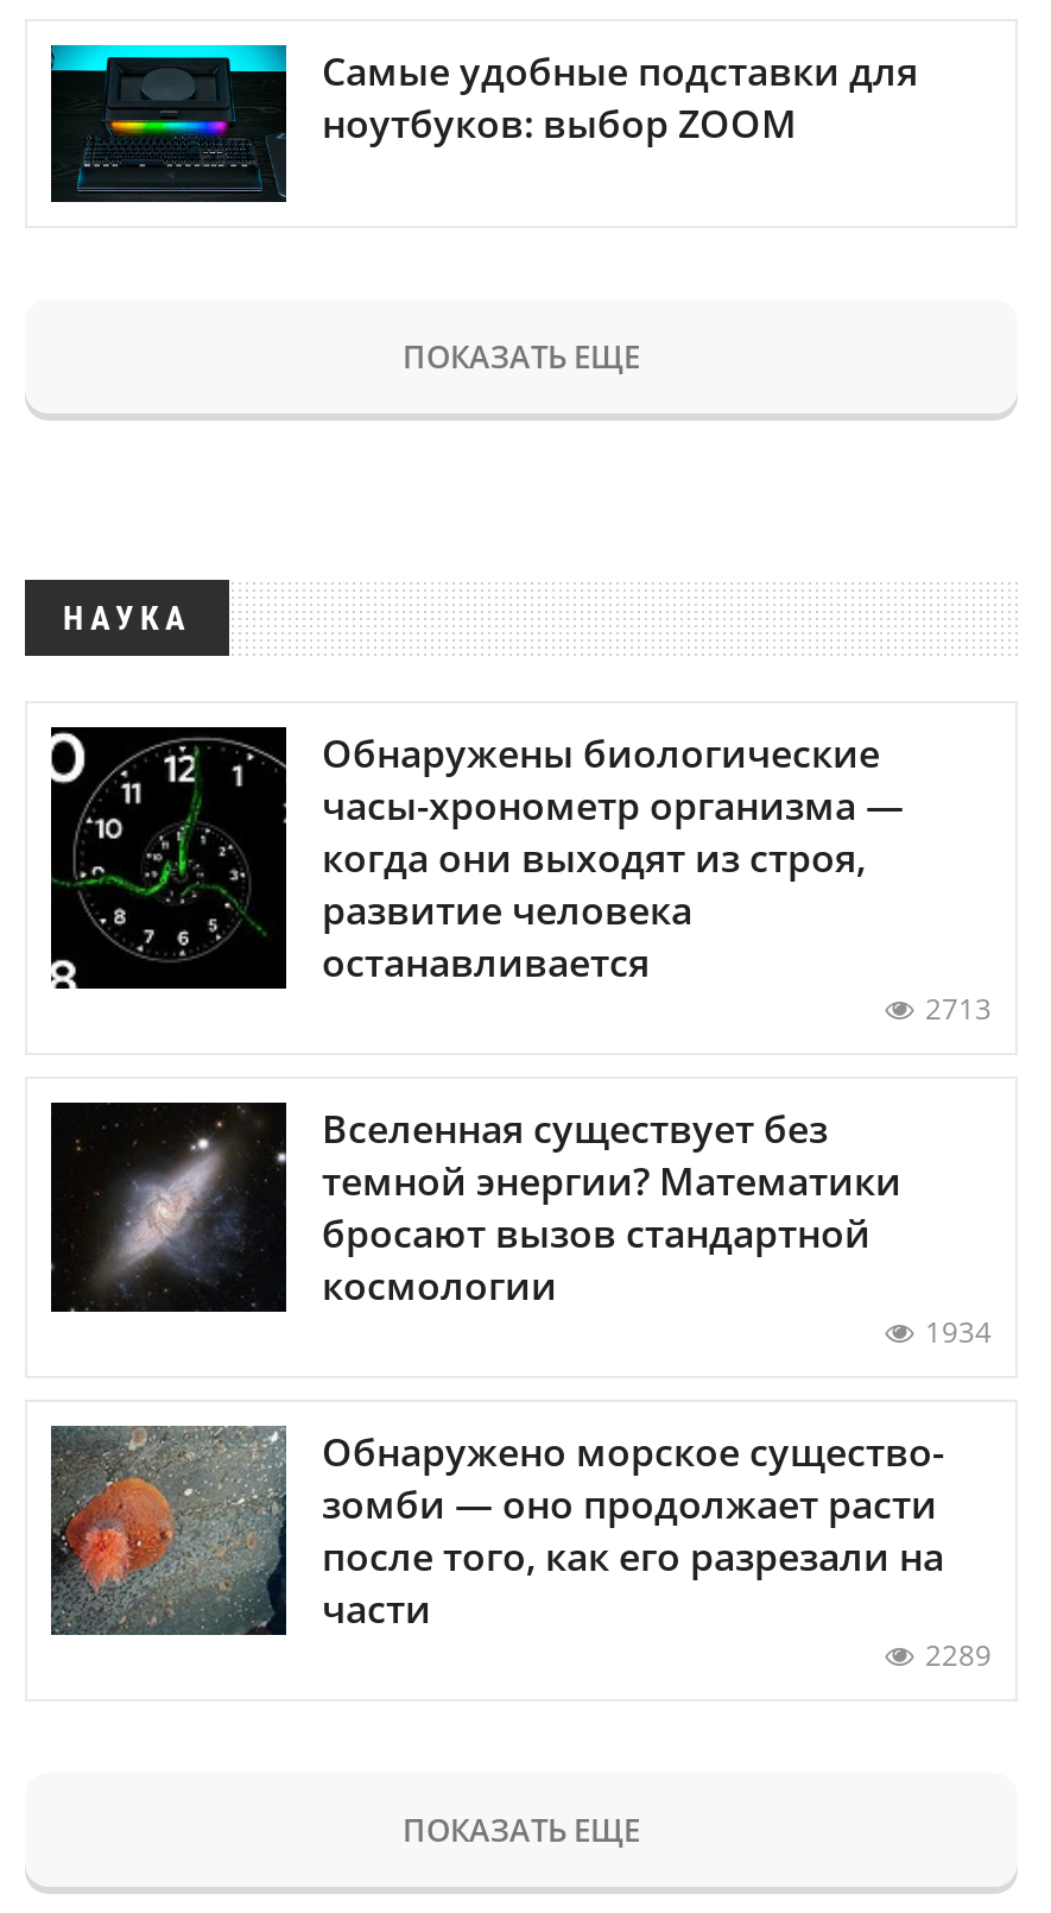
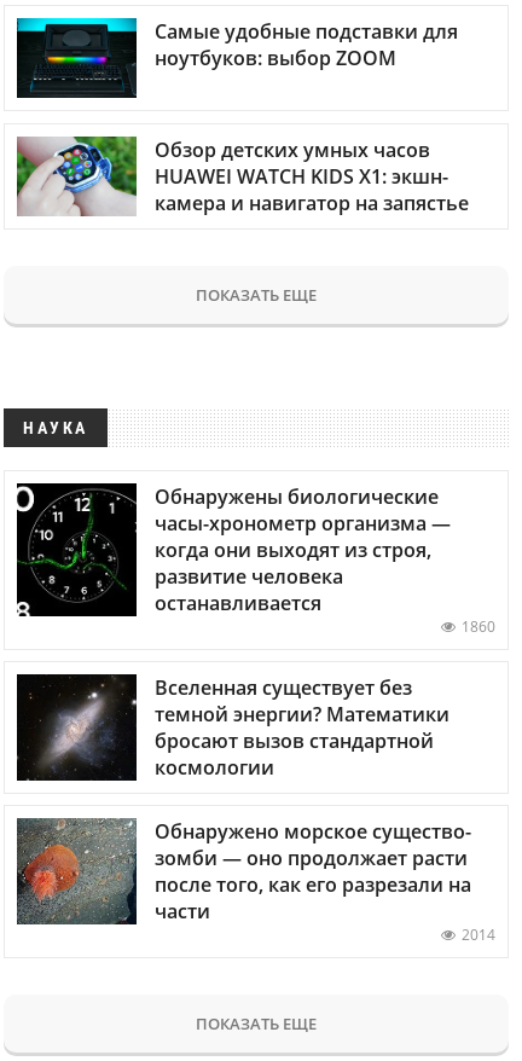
+ [image]
+ Обзор детских умных часов
+ HUAWEI WATCH KIDS X1: экшн-
+ камера и навигатор на запястье

moved down: [image] | ПОКАЗАТЬ ЕЩЕ | НАУКА | Обнаружены биологические | часы-хронометр организма — | когда они выходят из строя, | развитие человека | останавливается

- 2713
+ 1860

moved down: [image] | Вселенная существует без | темной энергии? Математики | бросают вызов стандартной | космологии

- 1934

- 2289
+ 2014
